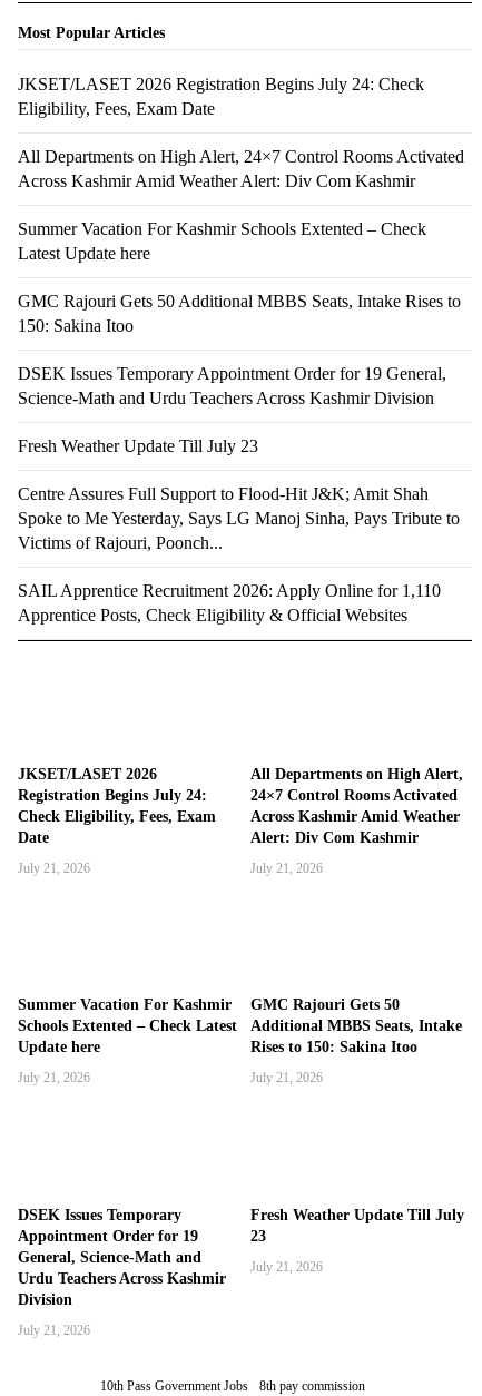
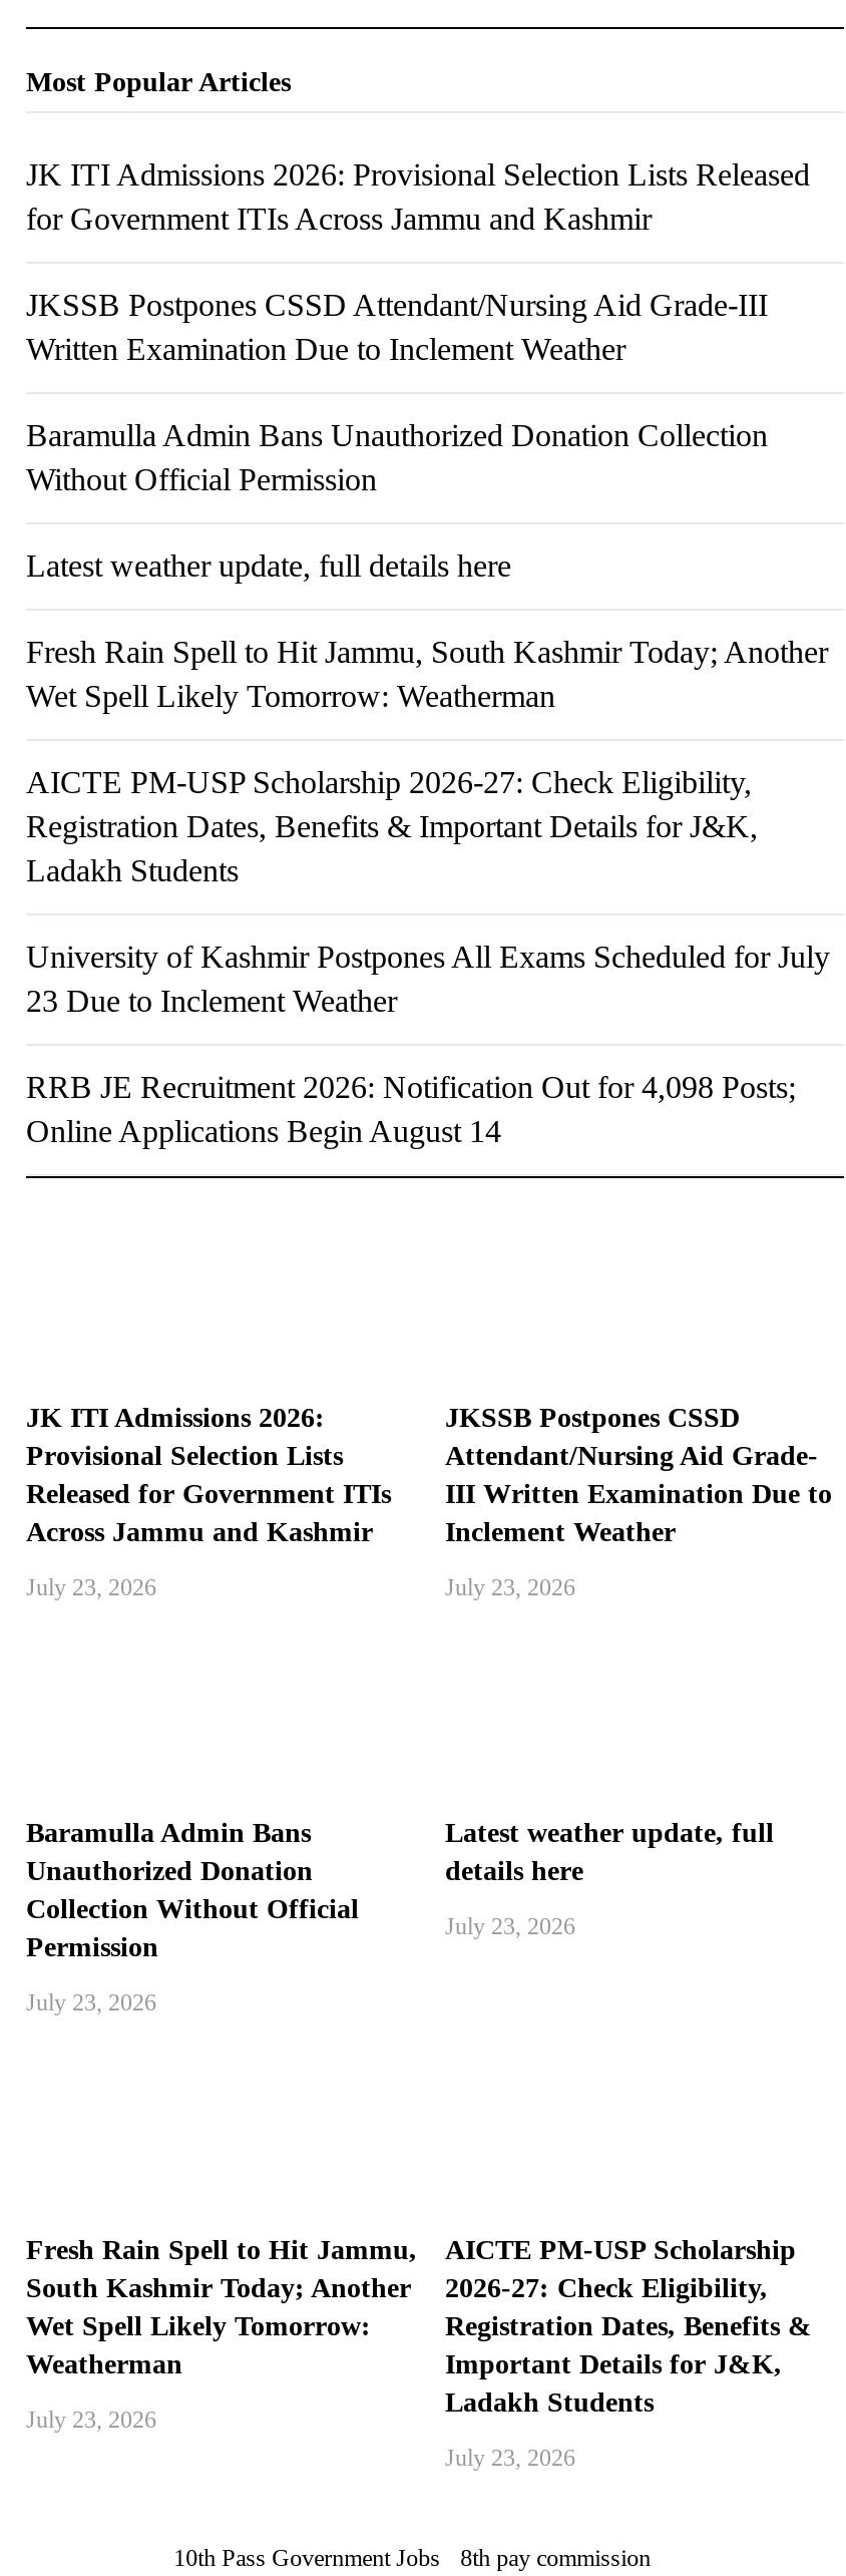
- JKSET/LASET 2026 Registration Begins July 24: Check
- Eligibility, Fees, Exam Date
+ JK ITI Admissions 2026: Provisional Selection Lists Released
+ for Government ITIs Across Jammu and Kashmir

- All Departments on High Alert, 24×7 Control Rooms Activated
- Across Kashmir Amid Weather Alert: Div Com Kashmir
+ JKSSB Postpones CSSD Attendant/Nursing Aid Grade-III
+ Written Examination Due to Inclement Weather

- Summer Vacation For Kashmir Schools Extented – Check
- Latest Update here
+ Baramulla Admin Bans Unauthorized Donation Collection
+ Without Official Permission

- GMC Rajouri Gets 50 Additional MBBS Seats, Intake Rises to
- 150: Sakina Itoo
+ Latest weather update, full details here

- DSEK Issues Temporary Appointment Order for 19 General,
- Science-Math and Urdu Teachers Across Kashmir Division
+ Fresh Rain Spell to Hit Jammu, South Kashmir Today; Another
+ Wet Spell Likely Tomorrow: Weatherman

- Fresh Weather Update Till July 23
+ AICTE PM-USP Scholarship 2026-27: Check Eligibility,
+ Registration Dates, Benefits & Important Details for J&K,
+ Ladakh Students

- Centre Assures Full Support to Flood-Hit J&K; Amit Shah
- Spoke to Me Yesterday, Says LG Manoj Sinha, Pays Tribute to
- Victims of Rajouri, Poonch...
+ University of Kashmir Postpones All Exams Scheduled for July
+ 23 Due to Inclement Weather

- SAIL Apprentice Recruitment 2026: Apply Online for 1,110
- Apprentice Posts, Check Eligibility & Official Websites
+ RRB JE Recruitment 2026: Notification Out for 4,098 Posts;
+ Online Applications Begin August 14

- JKSET/LASET 2026
- Registration Begins July 24:
- Check Eligibility, Fees, Exam
- Date
- July 21, 2026
+ JK ITI Admissions 2026:
+ Provisional Selection Lists
+ Released for Government ITIs
+ Across Jammu and Kashmir
+ July 23, 2026

- All Departments on High Alert,
- 24×7 Control Rooms Activated
- Across Kashmir Amid Weather
- Alert: Div Com Kashmir
- July 21, 2026
+ JKSSB Postpones CSSD
+ Attendant/Nursing Aid Grade-
+ III Written Examination Due to
+ Inclement Weather
+ July 23, 2026

- Summer Vacation For Kashmir
- Schools Extented – Check Latest
- Update here
- July 21, 2026
+ Baramulla Admin Bans
+ Unauthorized Donation
+ Collection Without Official
+ Permission
+ July 23, 2026

- GMC Rajouri Gets 50
- Additional MBBS Seats, Intake
- Rises to 150: Sakina Itoo
- July 21, 2026
+ Latest weather update, full
+ details here
+ July 23, 2026

- DSEK Issues Temporary
- Appointment Order for 19
- General, Science-Math and
- Urdu Teachers Across Kashmir
- Division
- July 21, 2026
+ Fresh Rain Spell to Hit Jammu,
+ South Kashmir Today; Another
+ Wet Spell Likely Tomorrow:
+ Weatherman
+ July 23, 2026

- Fresh Weather Update Till July
- 23
- July 21, 2026
+ AICTE PM-USP Scholarship
+ 2026-27: Check Eligibility,
+ Registration Dates, Benefits &
+ Important Details for J&K,
+ Ladakh Students
+ July 23, 2026
